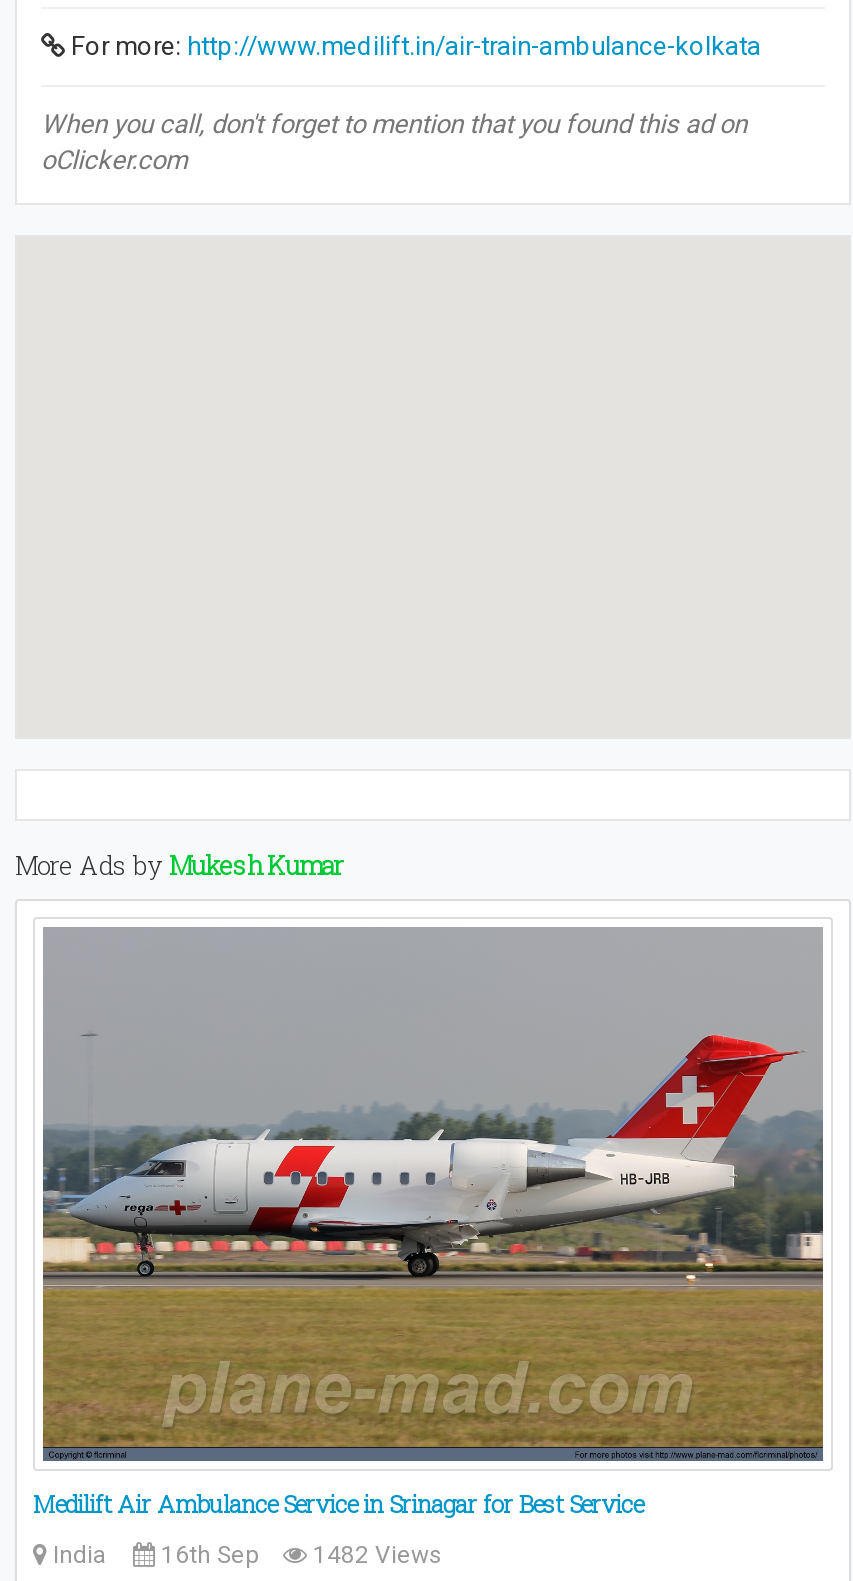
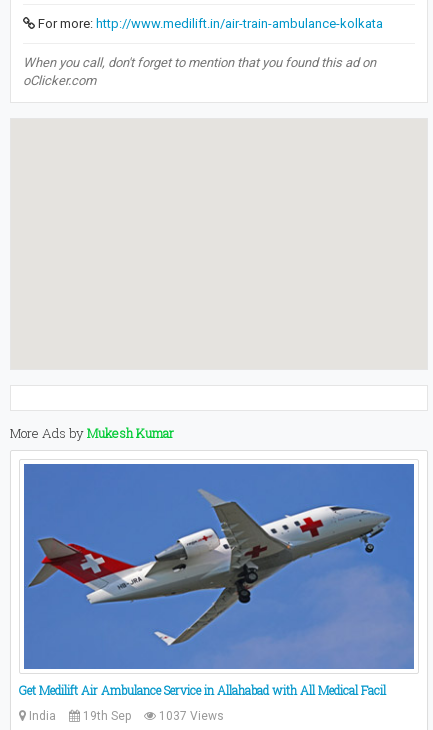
- [image]
- Medilift Air Ambulance Service in Srinagar for Best Service
+ [image]
+ Get Medilift Air Ambulance Service in Allahabad with All Medical Facil

- 16th Sep
- 1482 Views
+ 19th Sep
+ 1037 Views
